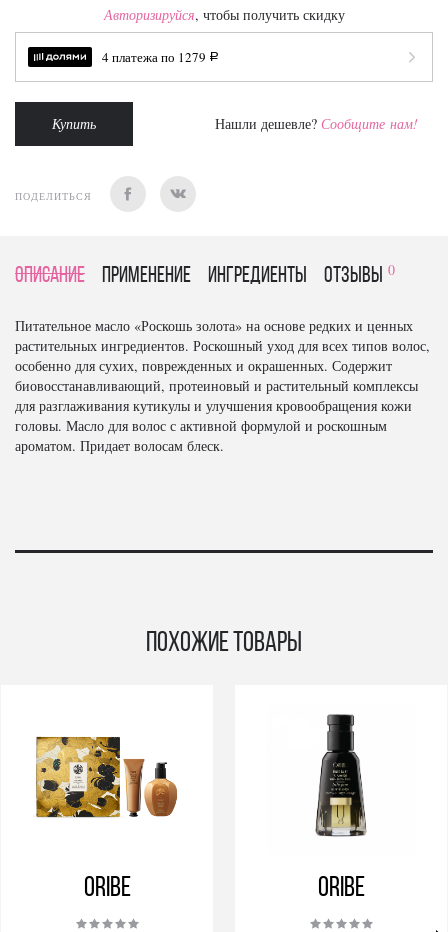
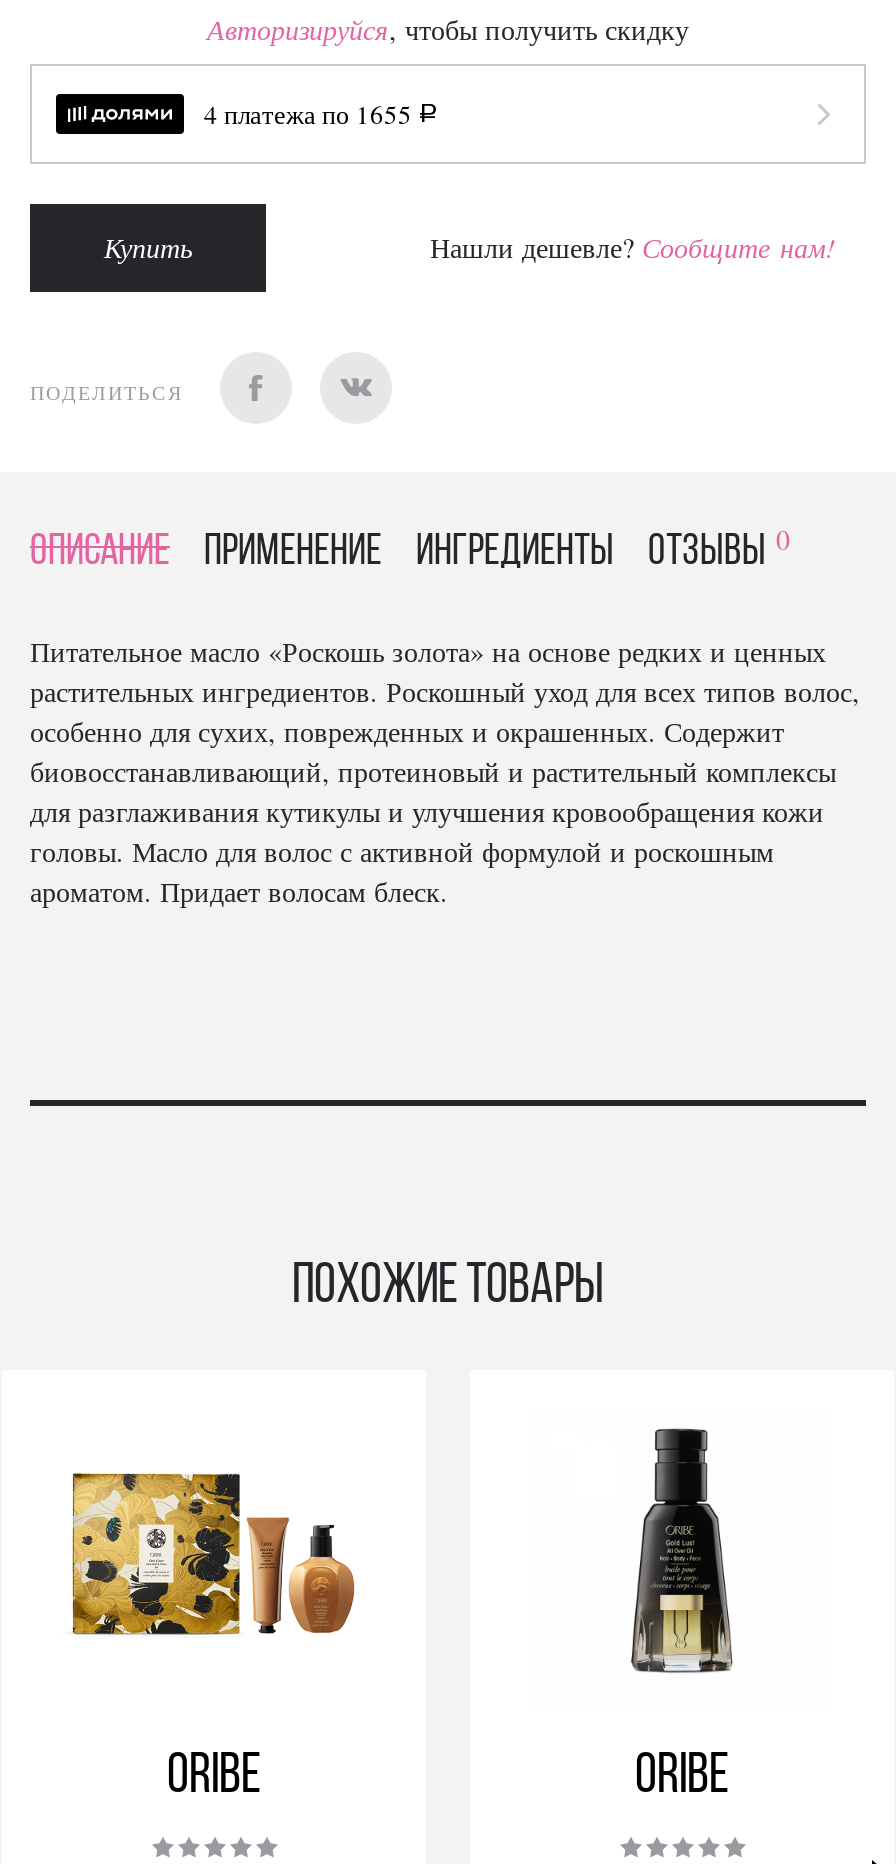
- 4 платежа по 1279 a
+ 4 платежа по 1655 a
